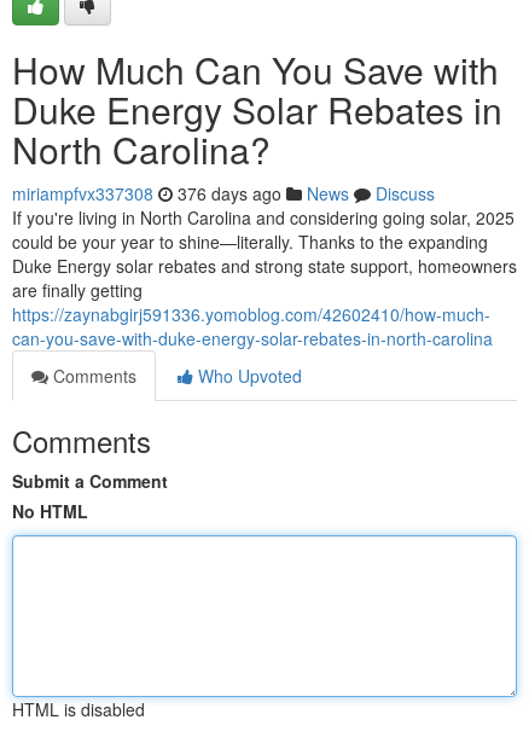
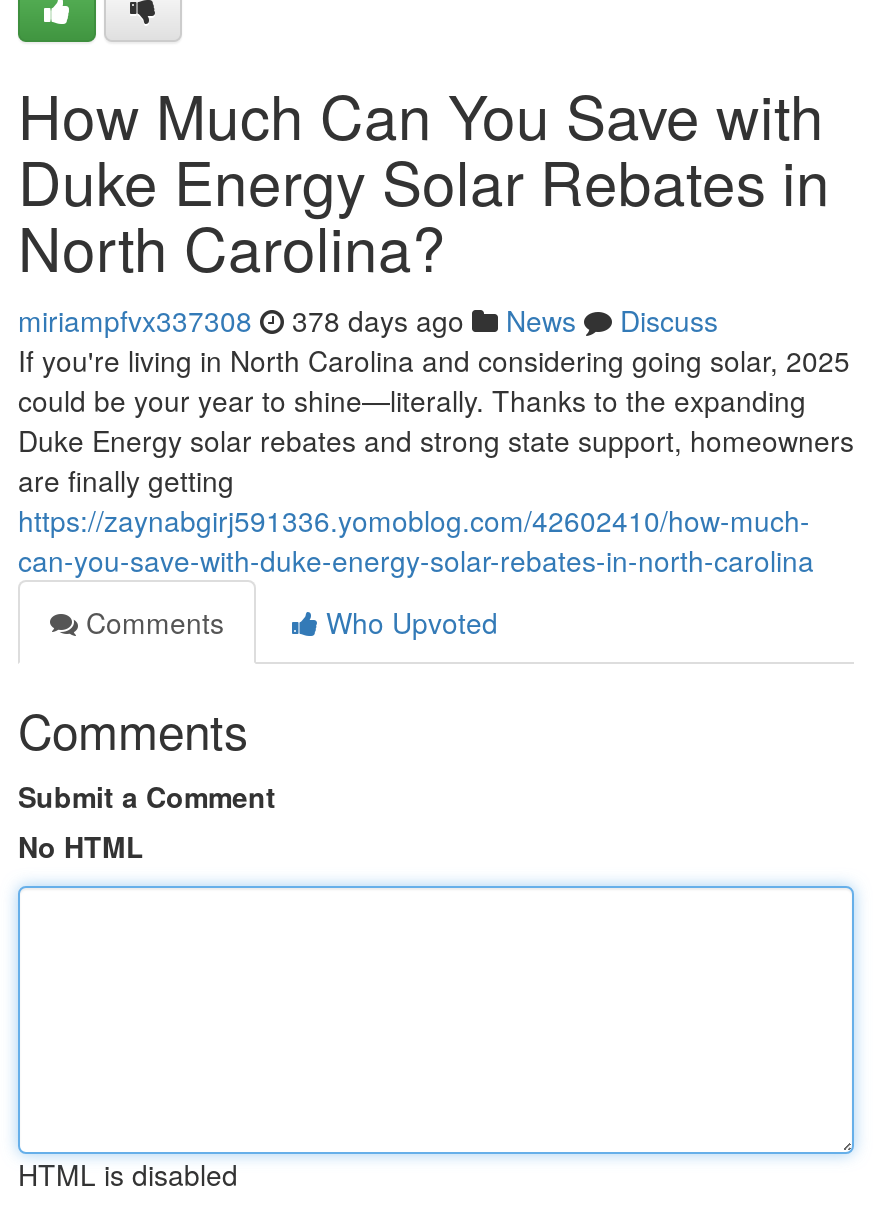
- miriampfvx337308 376 days ago News Discuss
+ miriampfvx337308 378 days ago News Discuss
